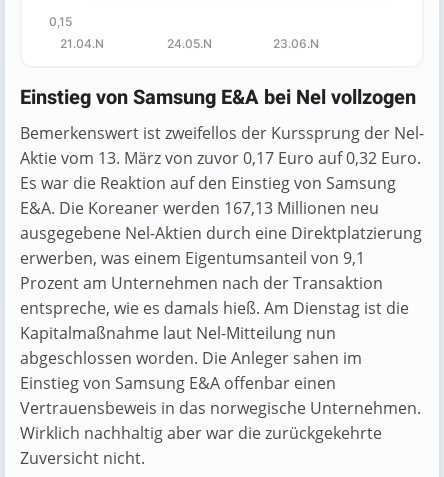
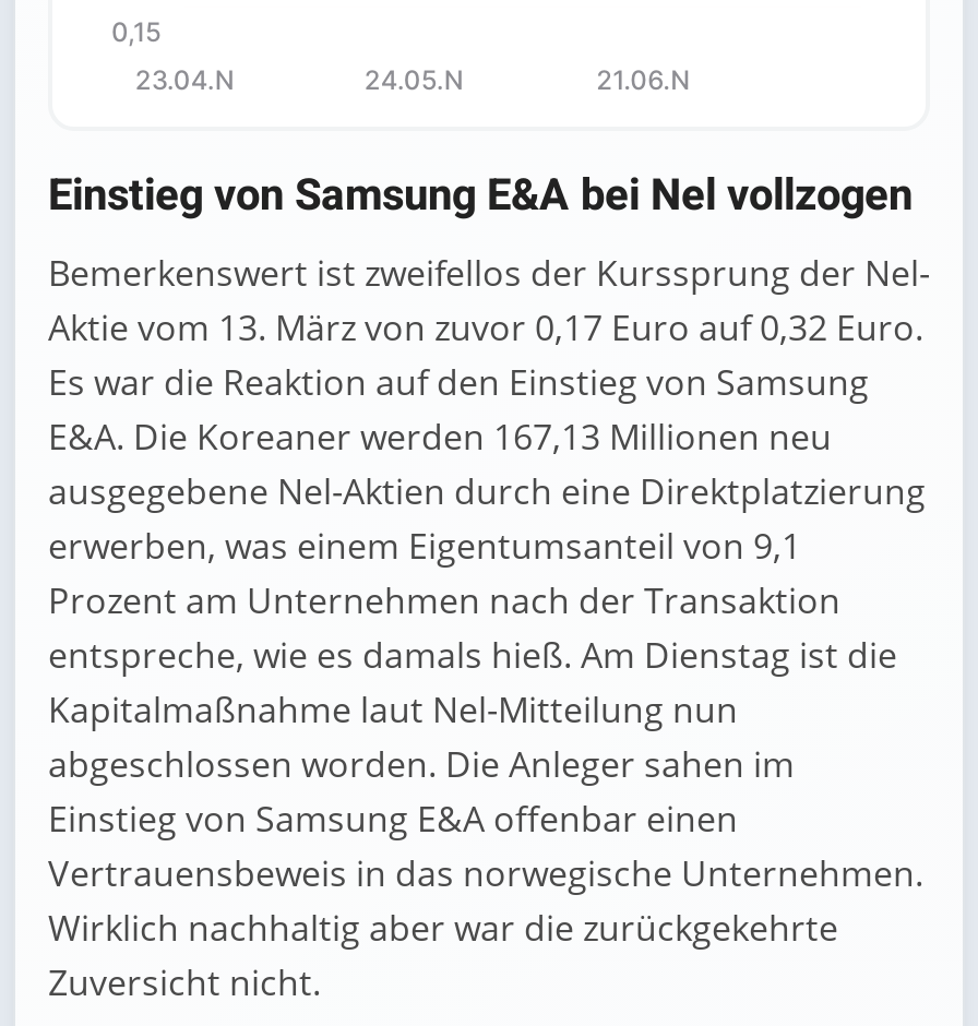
- 21.04.N
+ 23.04.N

- 23.06.N
+ 21.06.N
